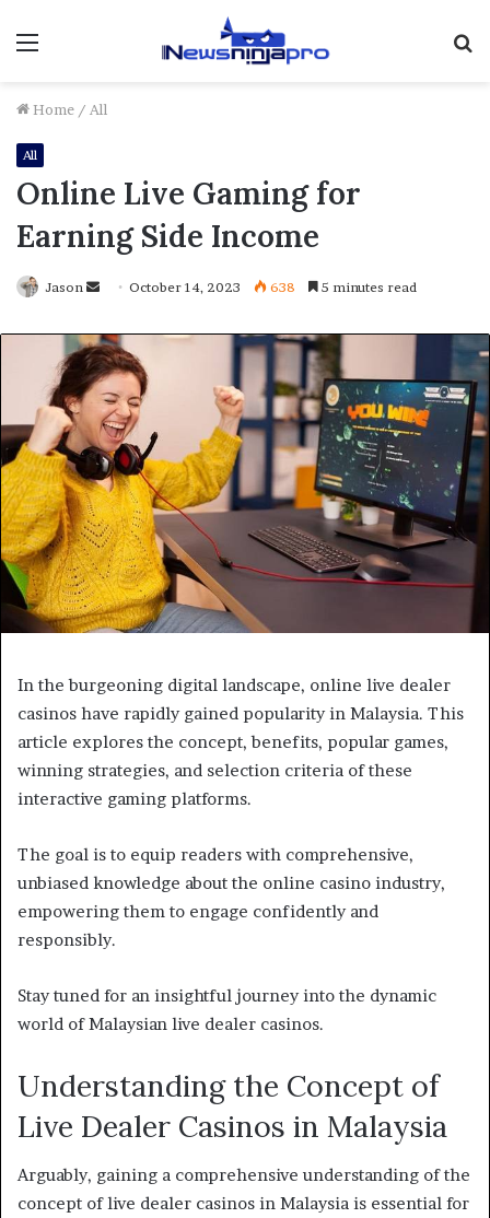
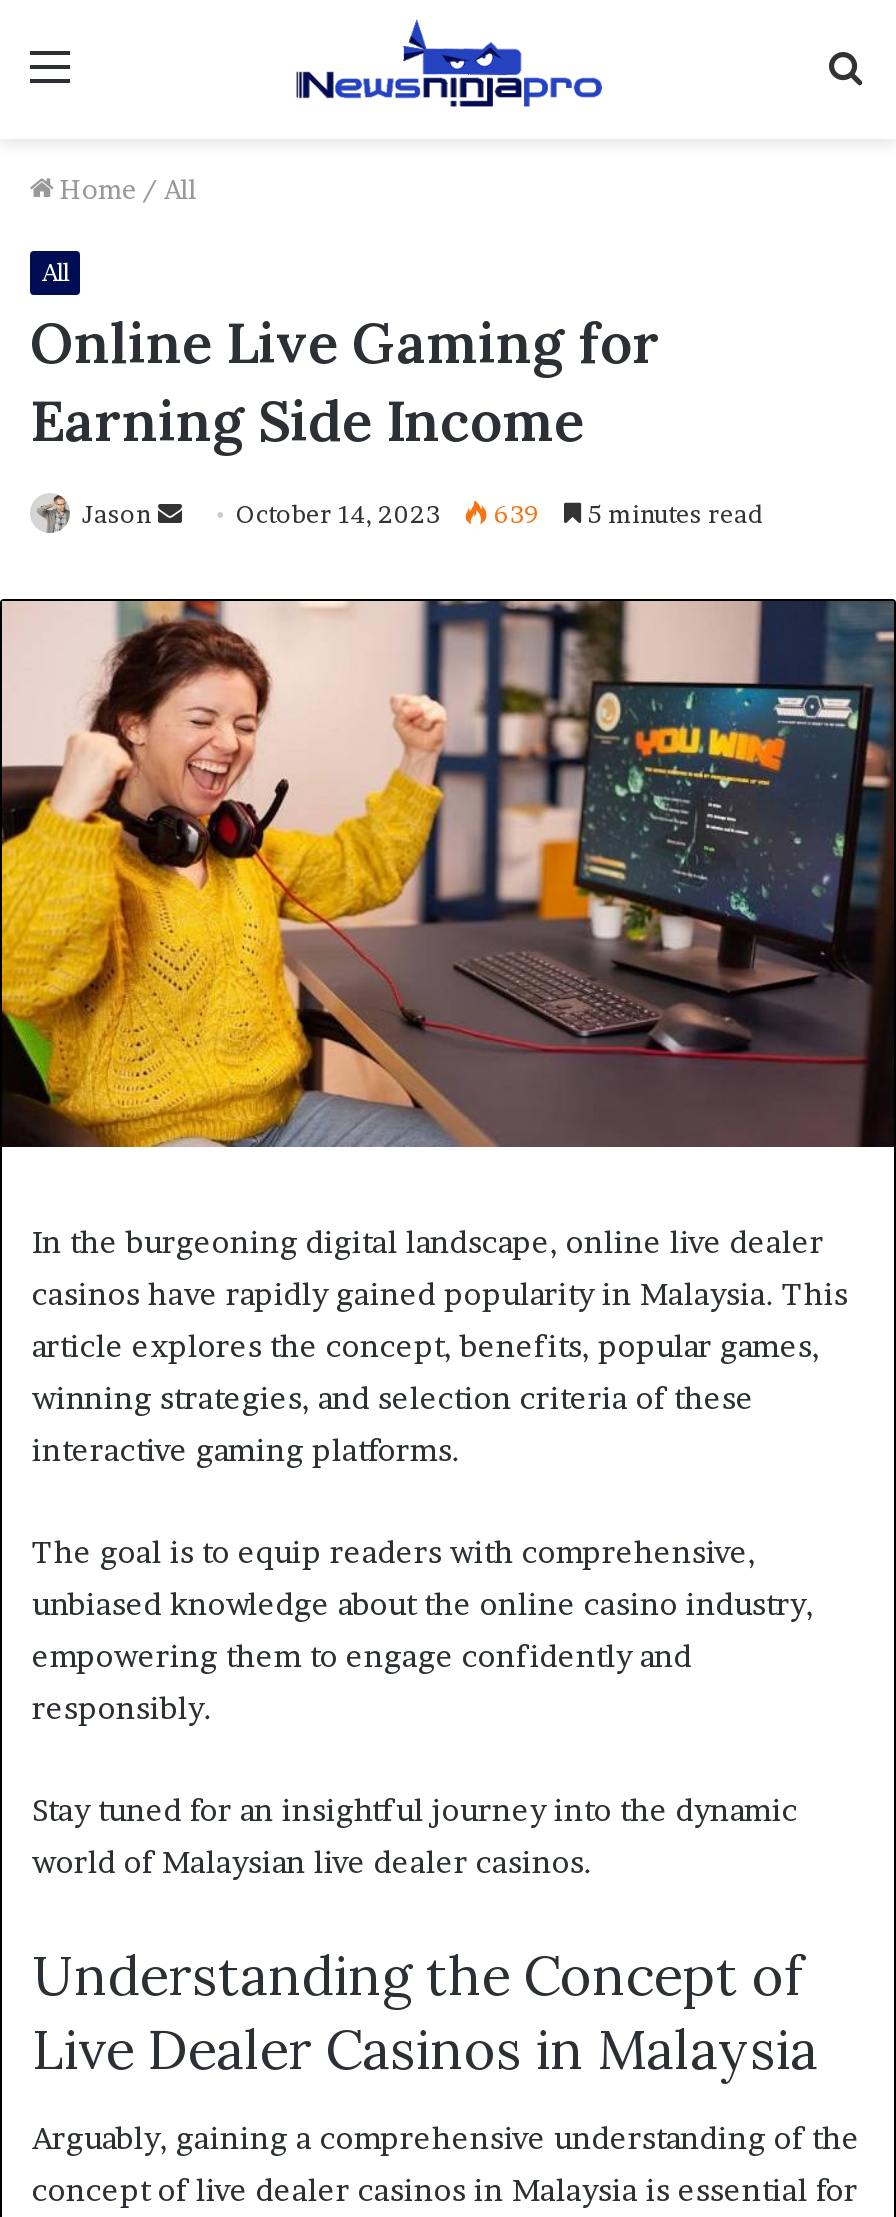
- 638
+ 639
